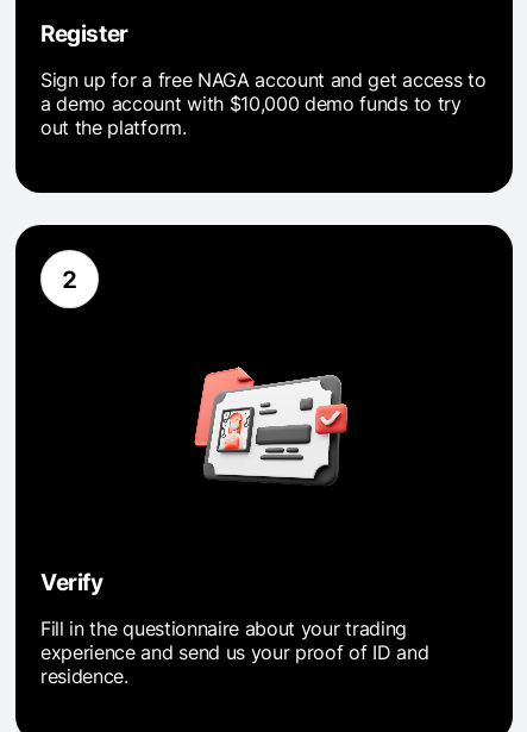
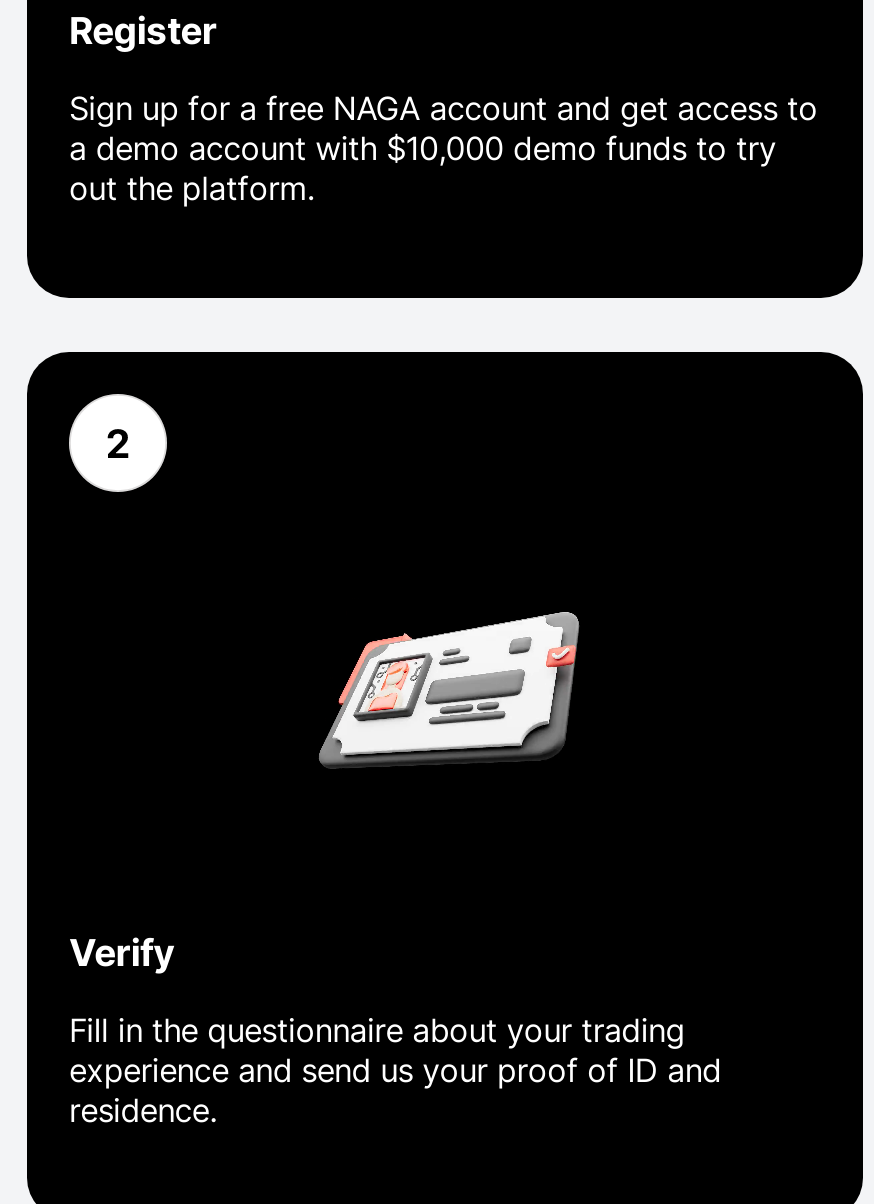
- [image]
+ [image]
